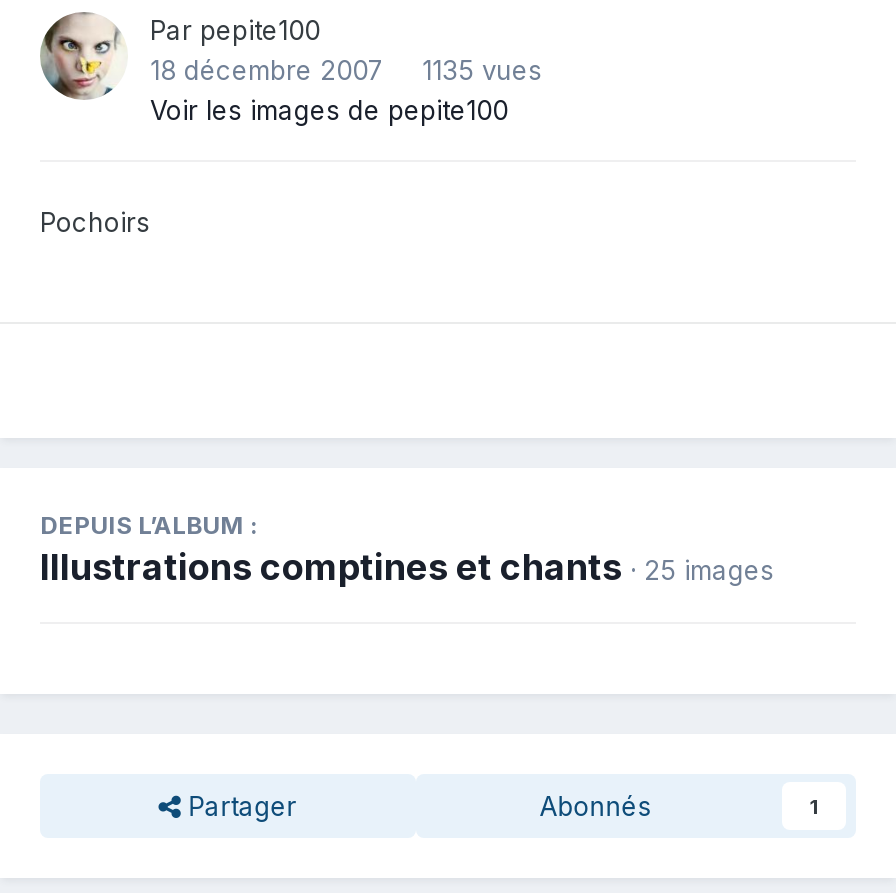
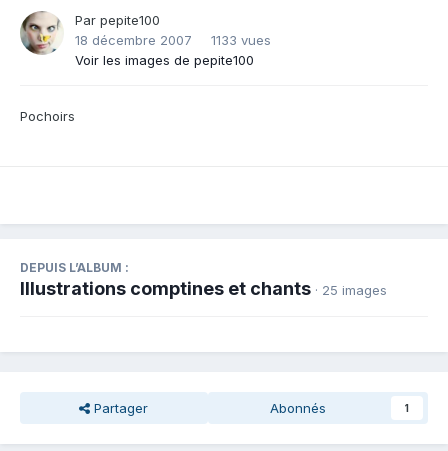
- 18 décembre 2007 1135 vues
+ 18 décembre 2007 1133 vues
